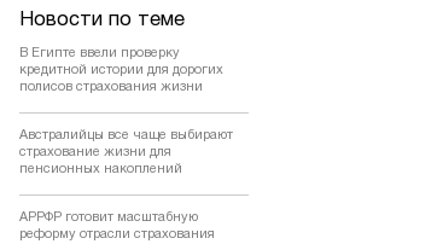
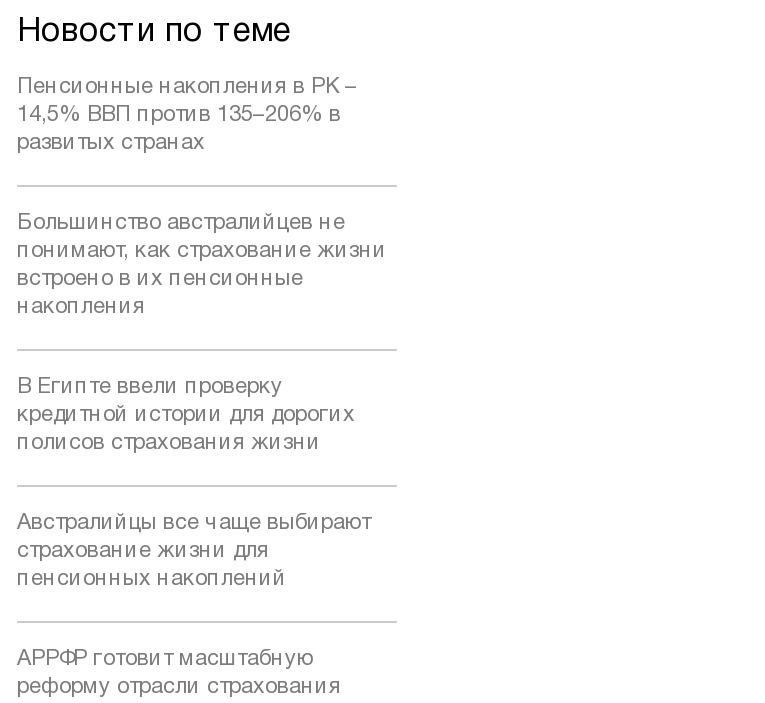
+ Пенсионные накопления в РК –
+ 14,5% ВВП против 135–206% в
+ развитых странах

+ Большинство австралийцев не
+ понимают, как страхование жизни
+ встроено в их пенсионные
+ накопления
